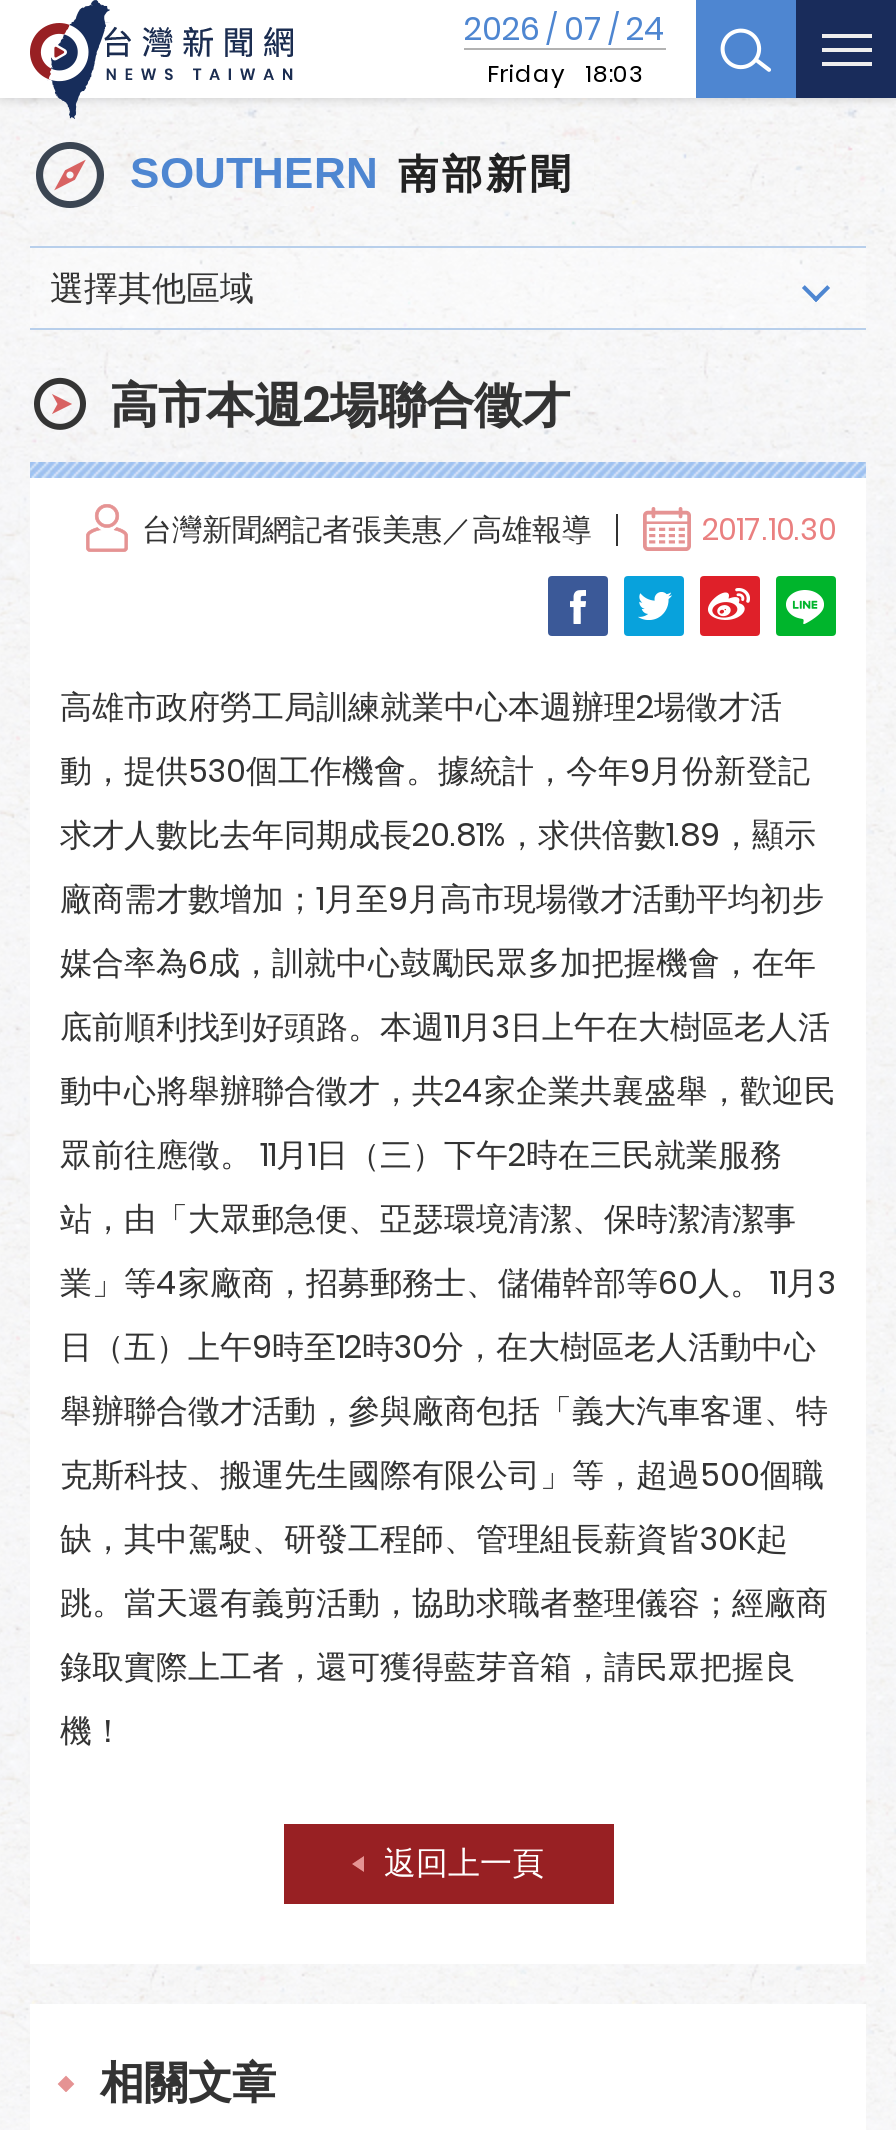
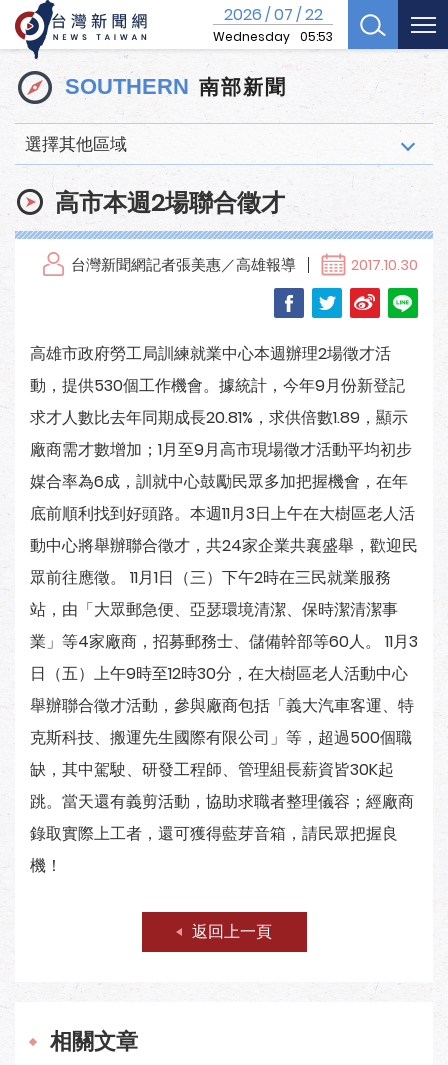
- 2026 / 07 / 24
- Friday 18:03
+ 2026 / 07 / 22
+ Wednesday 05:53
